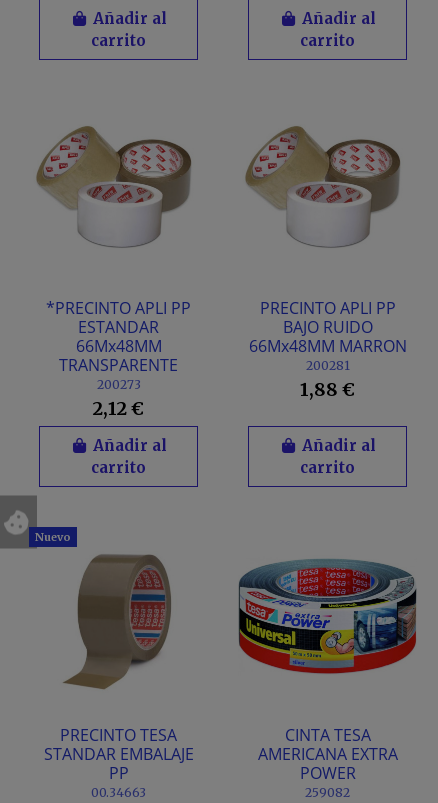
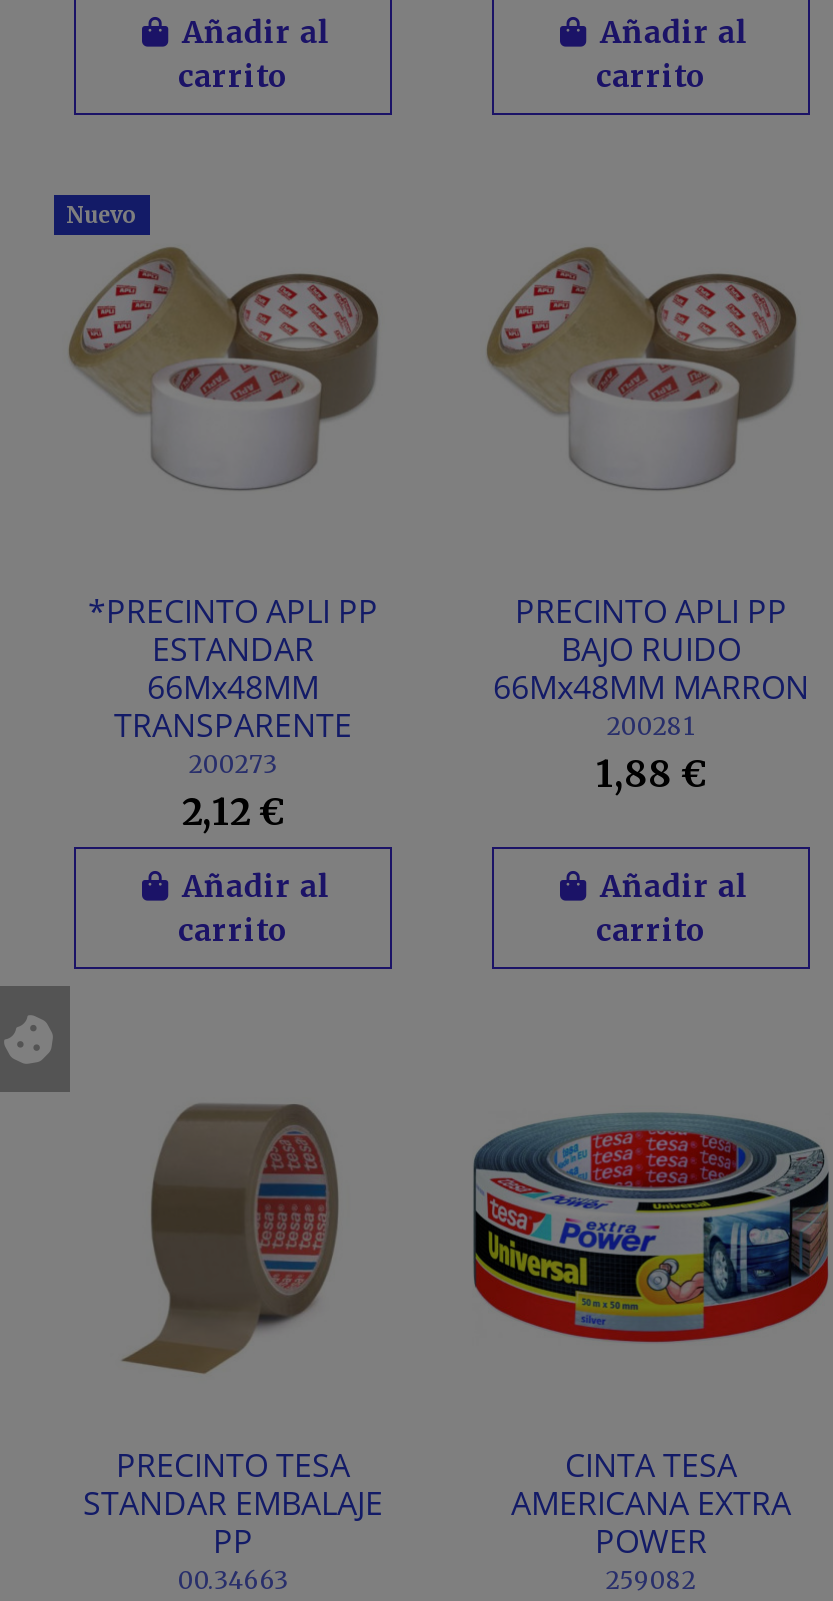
moved up: Nuevo
